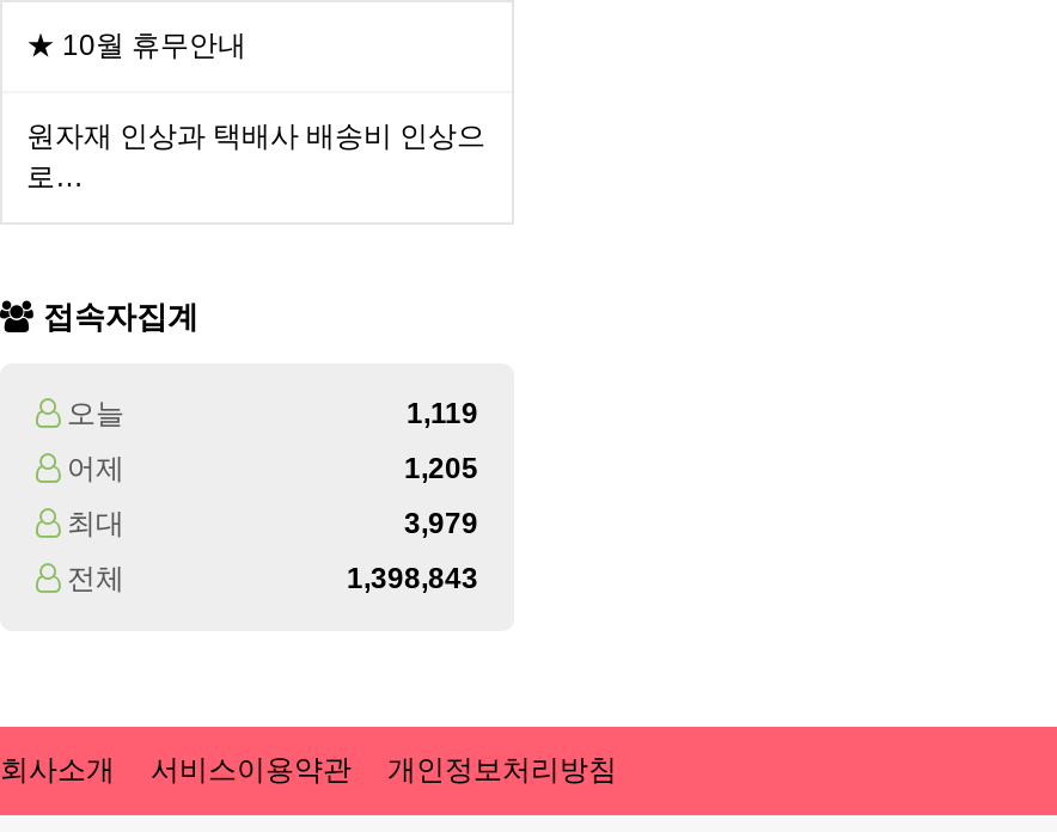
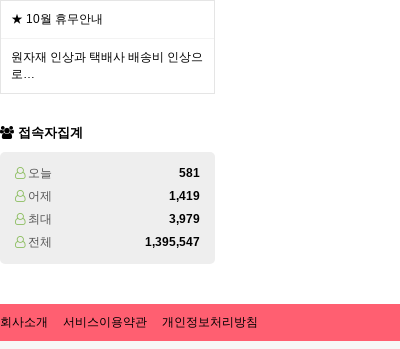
- 1,119
+ 581

- 1,205
+ 1,419

- 1,398,843
+ 1,395,547
